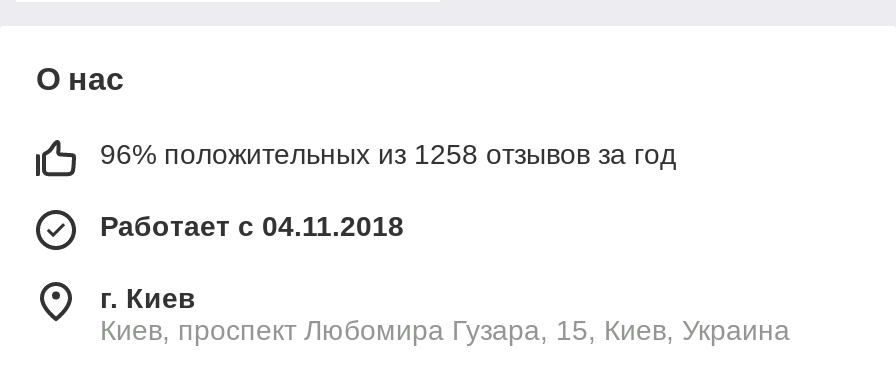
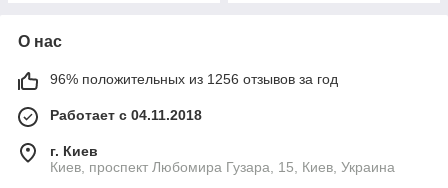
- 96% положительных из 1258 отзывов за год
+ 96% положительных из 1256 отзывов за год
